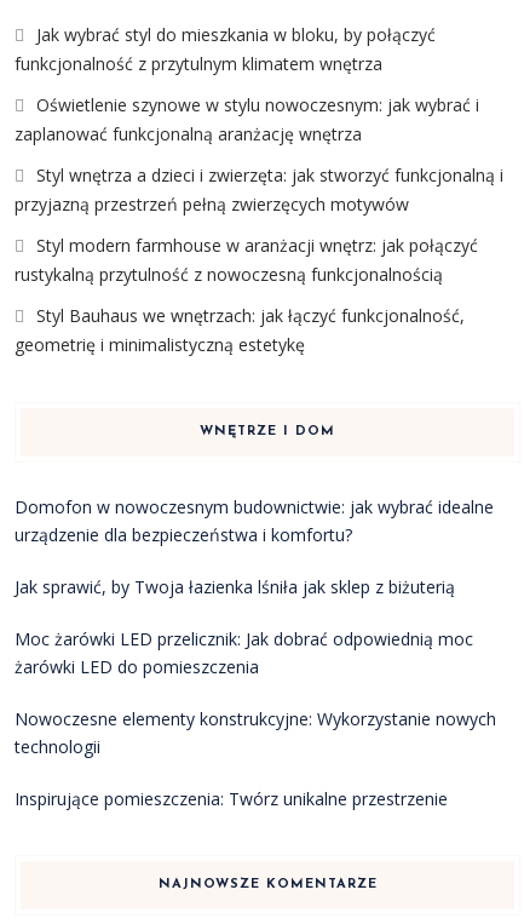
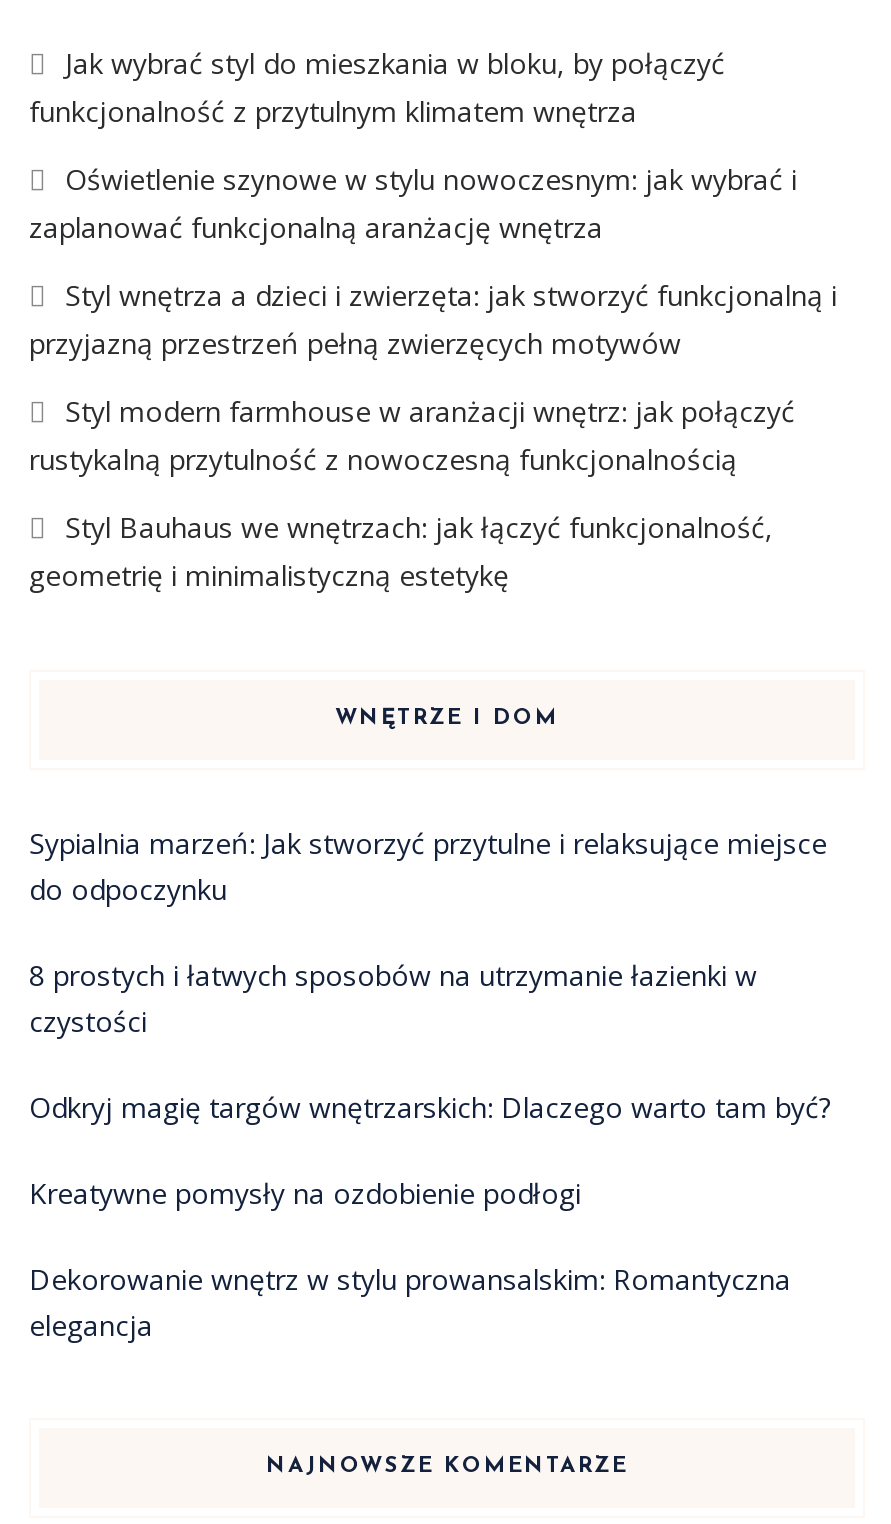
- Domofon w nowoczesnym budownictwie: jak wybrać idealne
- urządzenie dla bezpieczeństwa i komfortu?
+ Sypialnia marzeń: Jak stworzyć przytulne i relaksujące miejsce
+ do odpoczynku

- Jak sprawić, by Twoja łazienka lśniła jak sklep z biżuterią
+ 8 prostych i łatwych sposobów na utrzymanie łazienki w
+ czystości

- Moc żarówki LED przelicznik: Jak dobrać odpowiednią moc
- żarówki LED do pomieszczenia
+ Odkryj magię targów wnętrzarskich: Dlaczego warto tam być?

- Nowoczesne elementy konstrukcyjne: Wykorzystanie nowych
- technologii
+ Kreatywne pomysły na ozdobienie podłogi

- Inspirujące pomieszczenia: Twórz unikalne przestrzenie
+ Dekorowanie wnętrz w stylu prowansalskim: Romantyczna
+ elegancja
